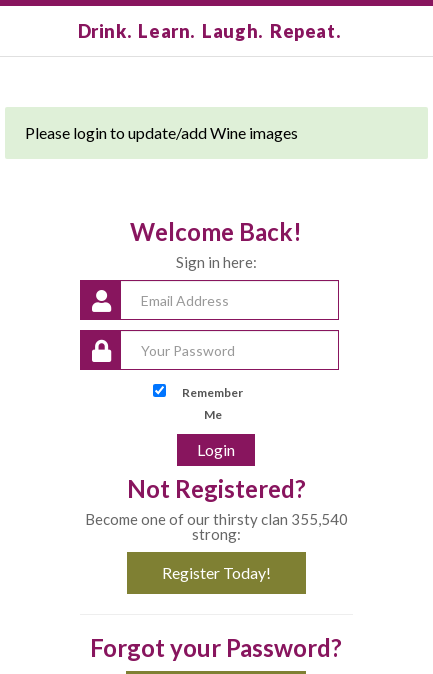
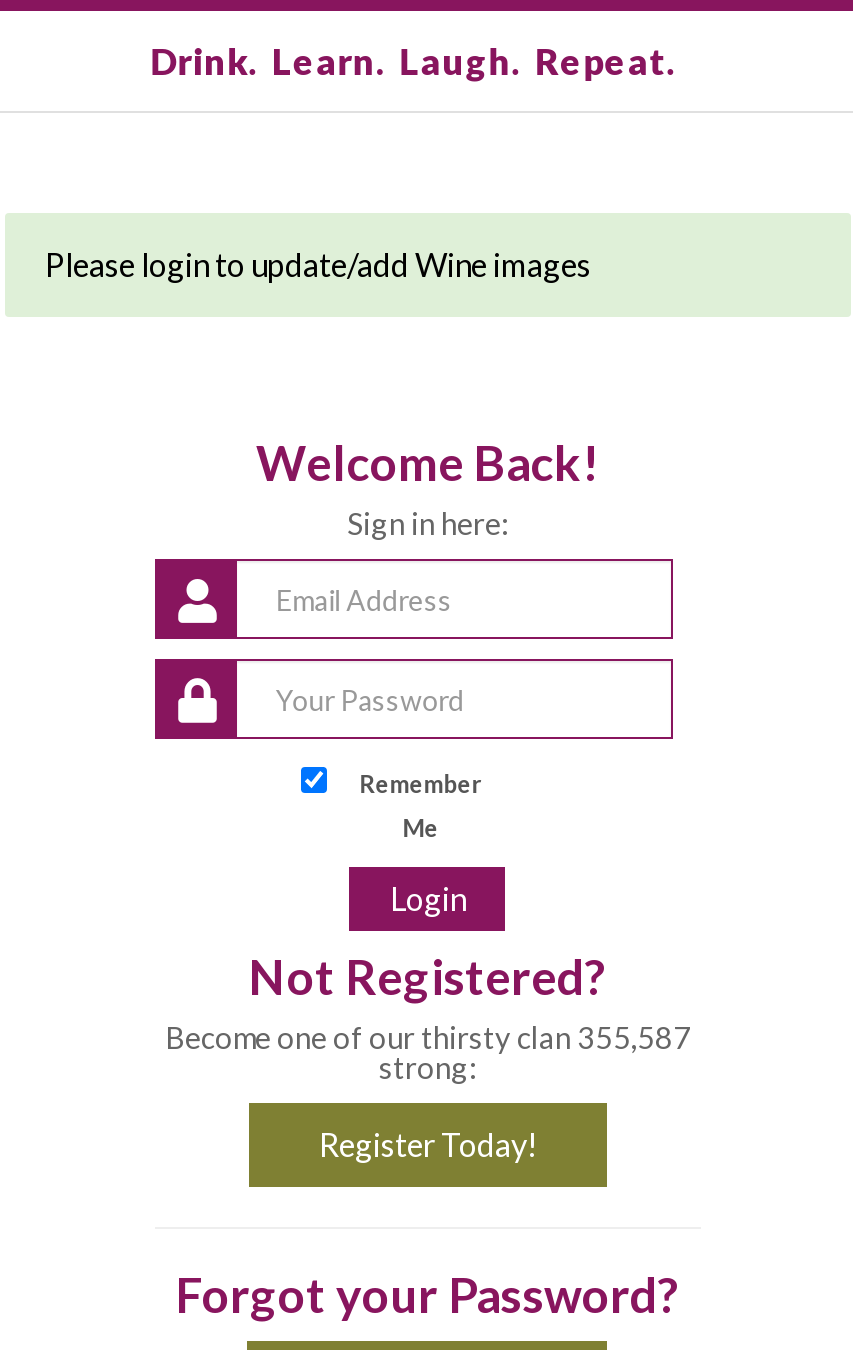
- Become one of our thirsty clan 355,540
+ Become one of our thirsty clan 355,587
